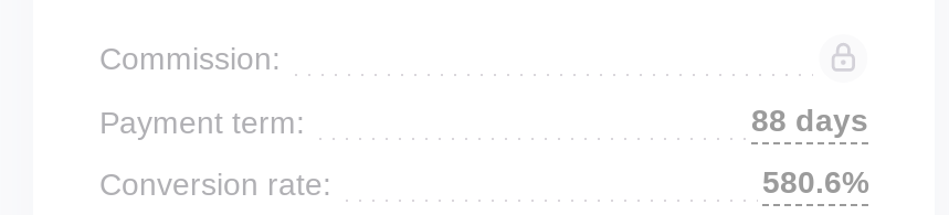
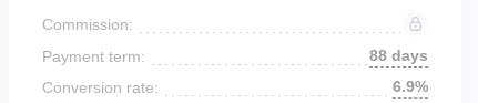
- 580.6%
+ 6.9%
